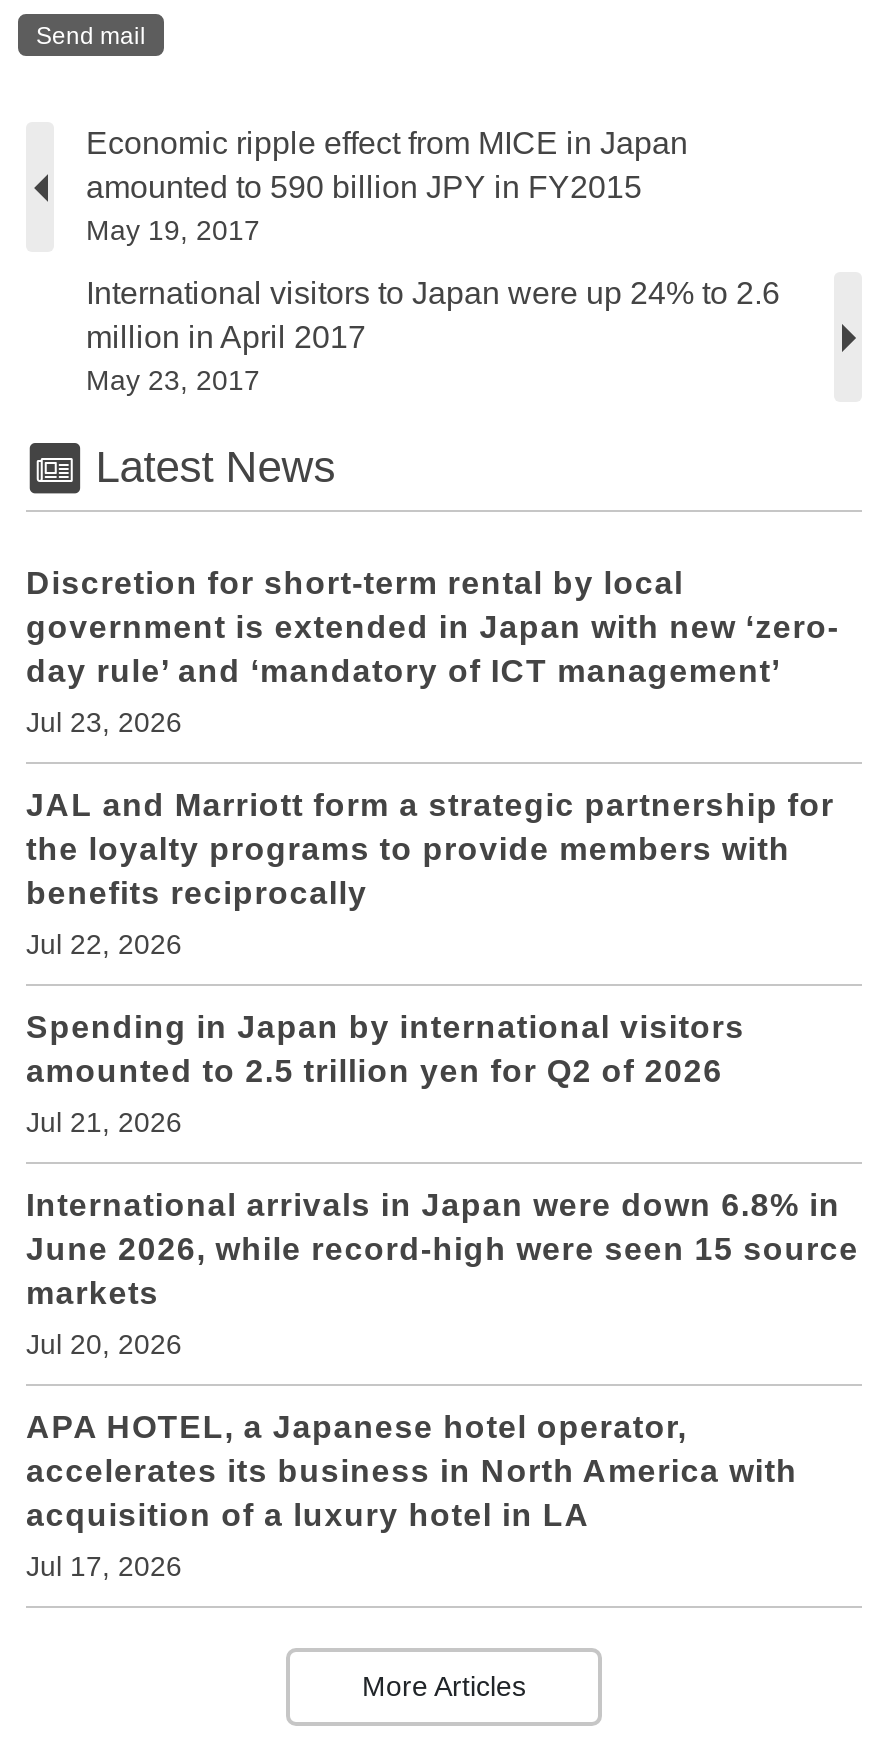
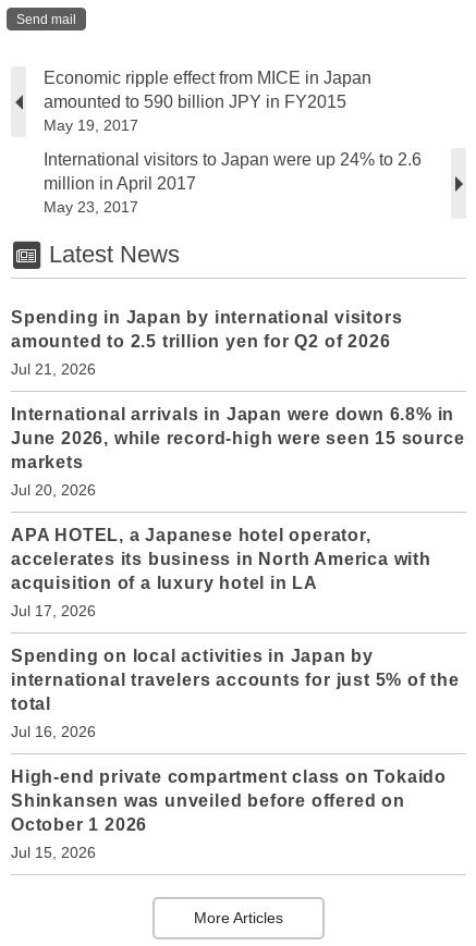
- Discretion for short-term rental by local
- government is extended in Japan with new ‘zero-
- day rule’ and ‘mandatory of ICT management’
- Jul 23, 2026
- JAL and Marriott form a strategic partnership for
- the loyalty programs to provide members with
- benefits reciprocally
- Jul 22, 2026

moved up: Spending in Japan by international visitors | amounted to 2.5 trillion yen for Q2 of 2026 | Jul 21, 2026 | ... | acquisition of a luxury hotel in LA | Jul 17, 2026

+ Spending on local activities in Japan by
+ international travelers accounts for just 5% of the
+ total
+ Jul 16, 2026
+ High-end private compartment class on Tokaido
+ Shinkansen was unveiled before offered on
+ October 1 2026
+ Jul 15, 2026
